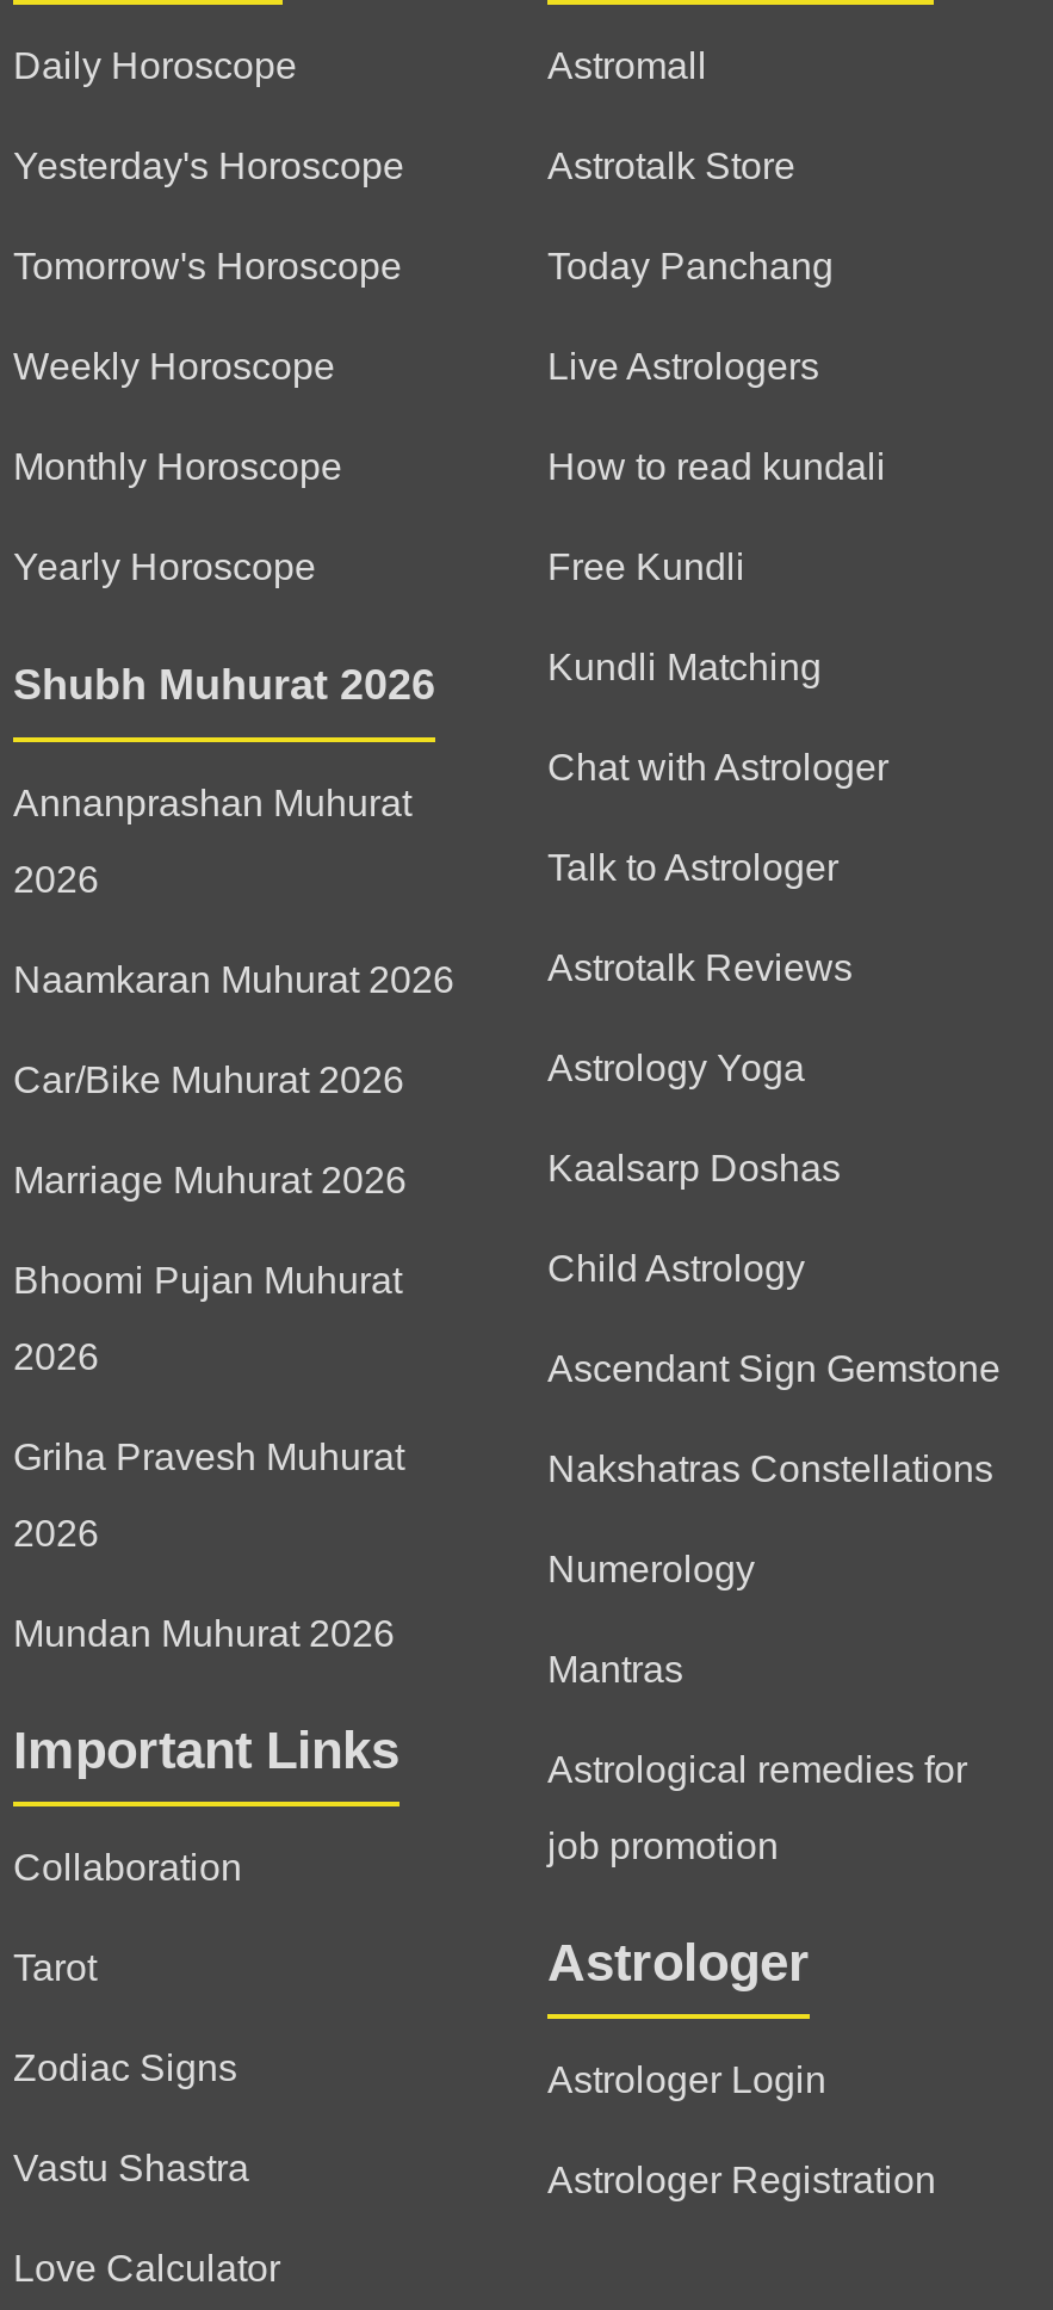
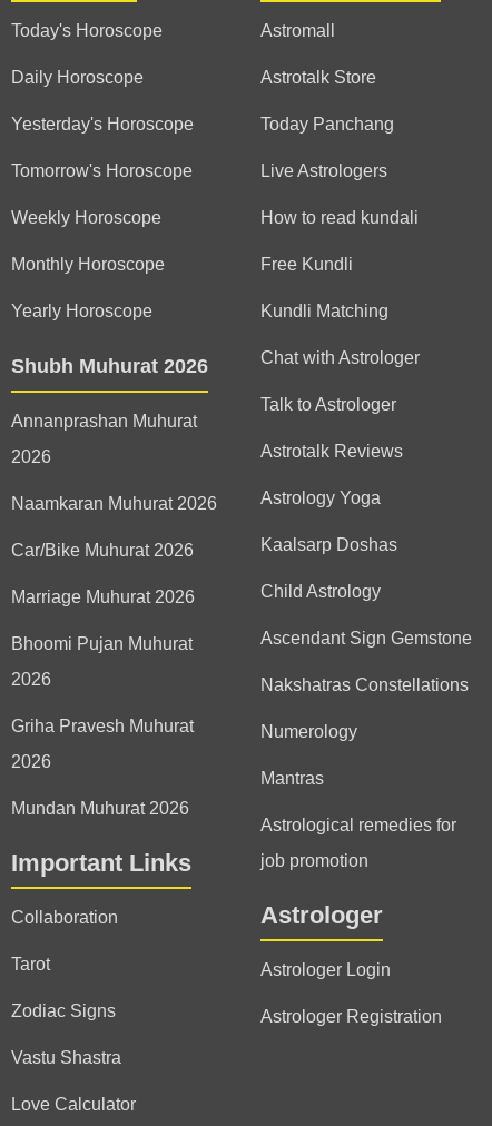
+ Today's Horoscope
